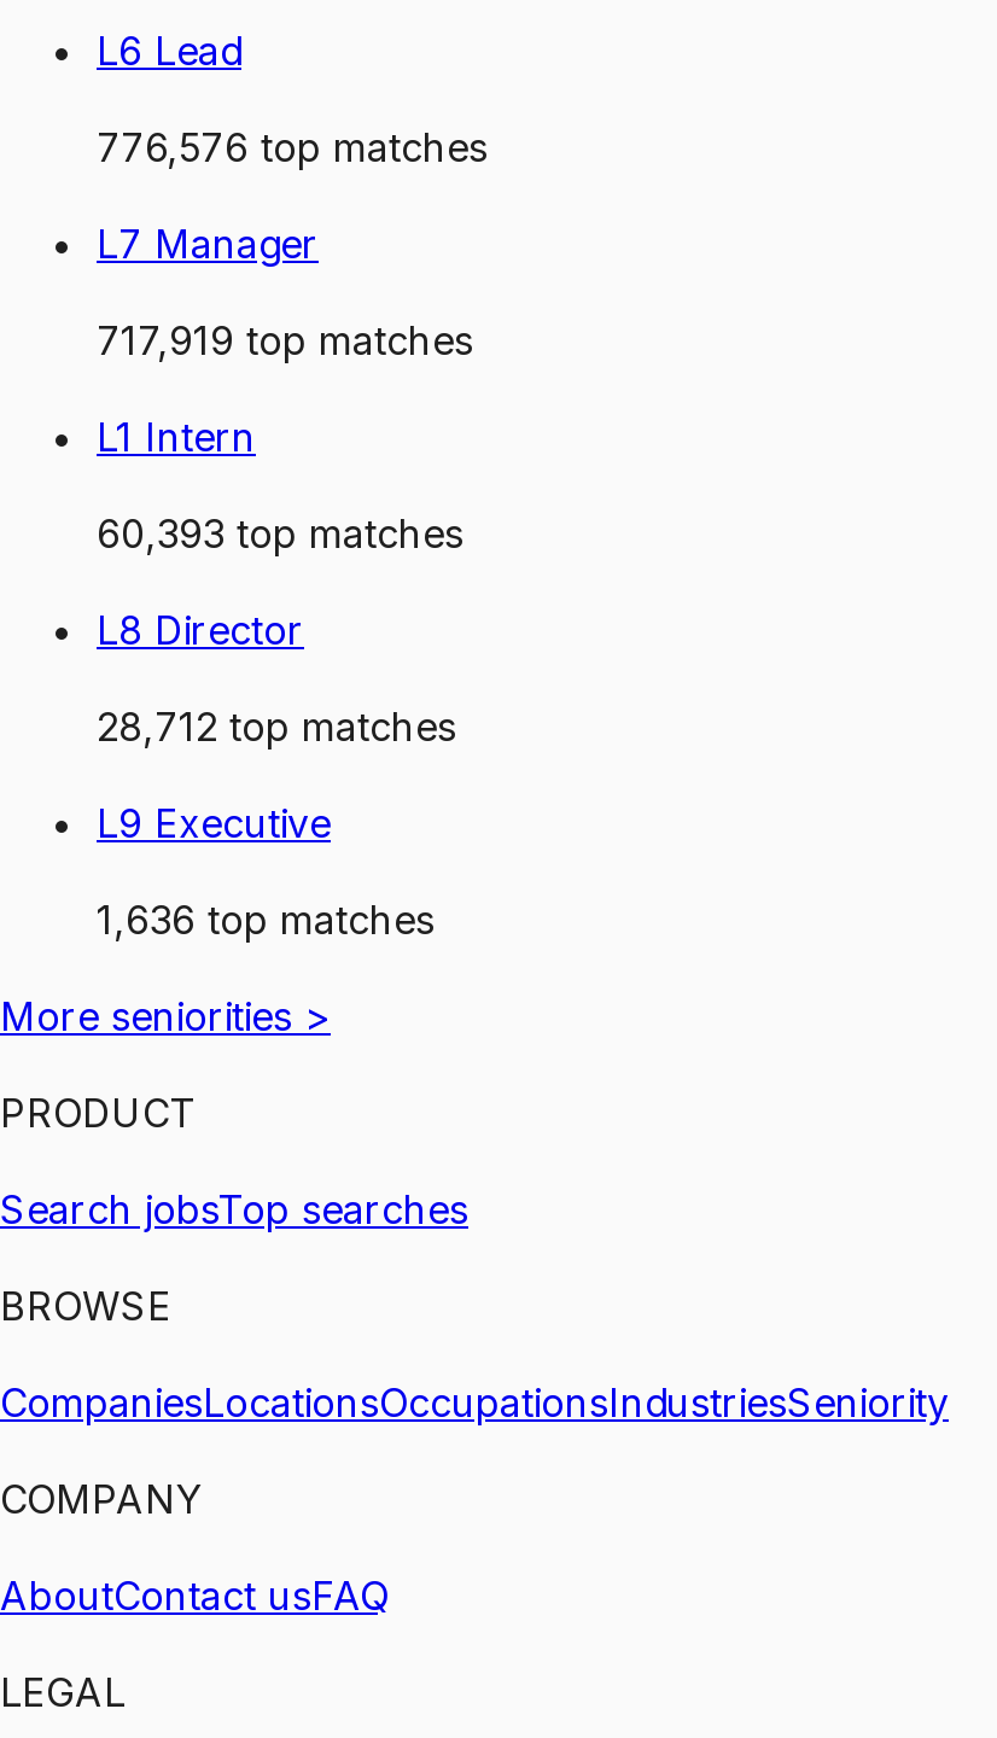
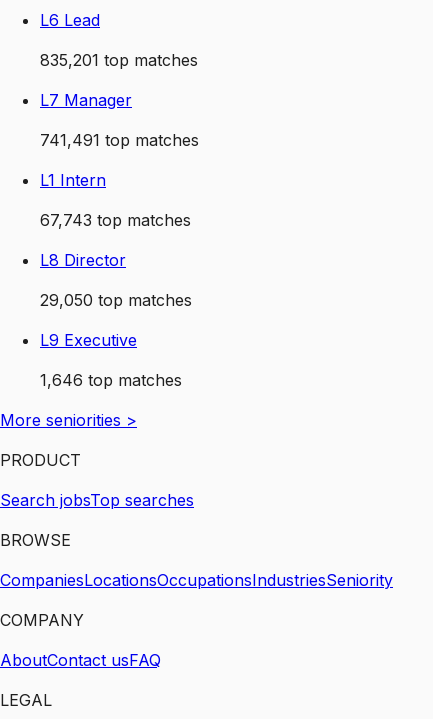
- 776,576 top matches
+ 835,201 top matches

- 717,919 top matches
+ 741,491 top matches

- 60,393 top matches
+ 67,743 top matches

- 28,712 top matches
+ 29,050 top matches

- 1,636 top matches
+ 1,646 top matches
